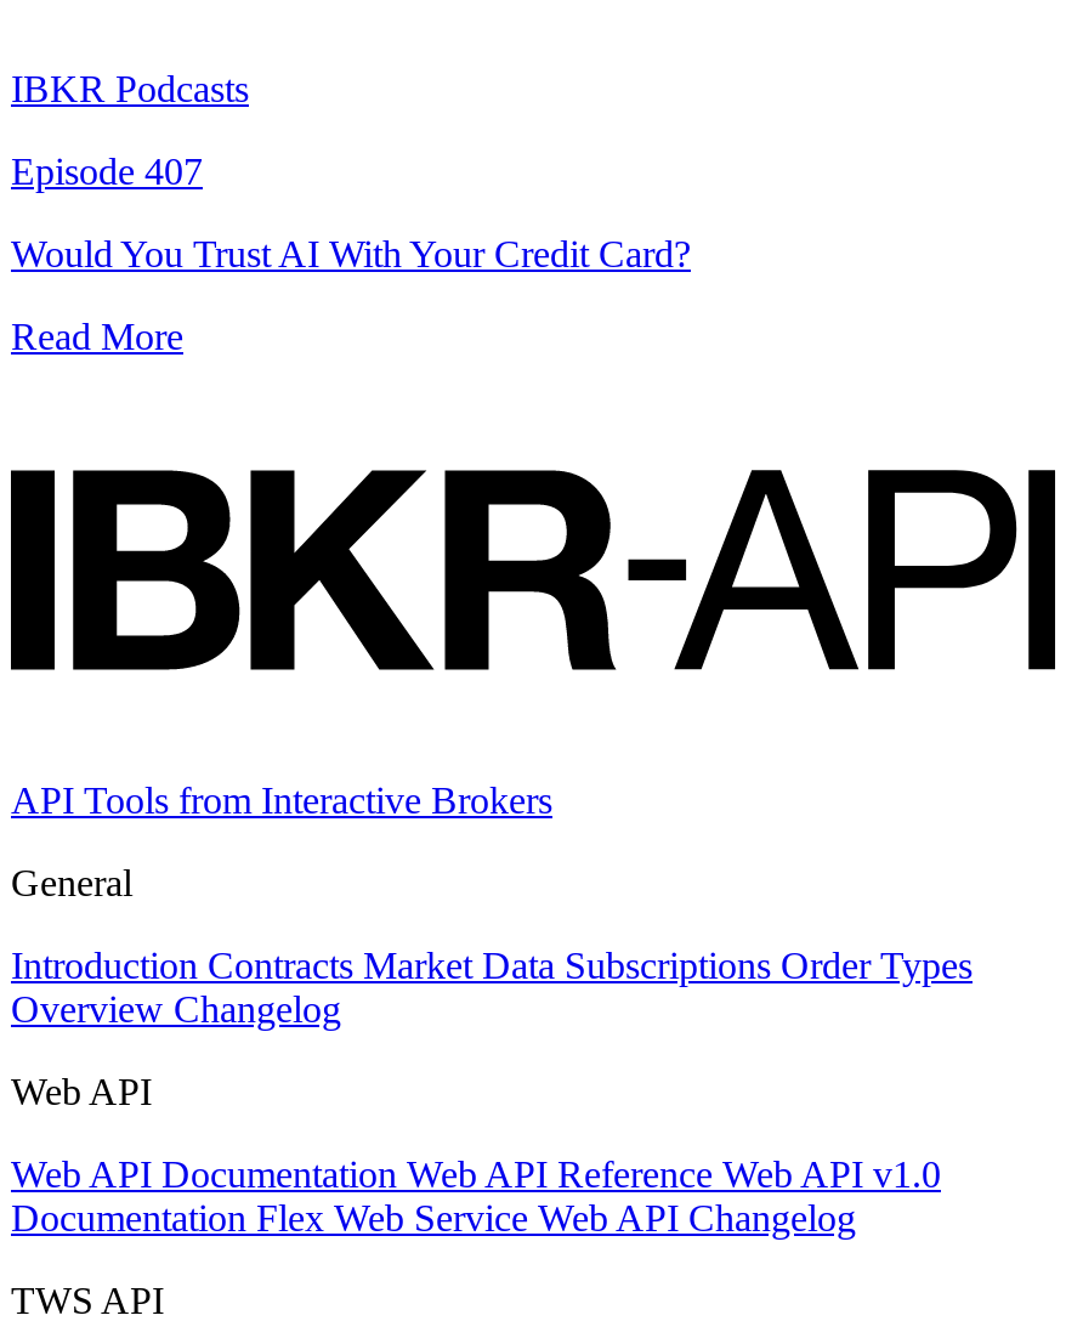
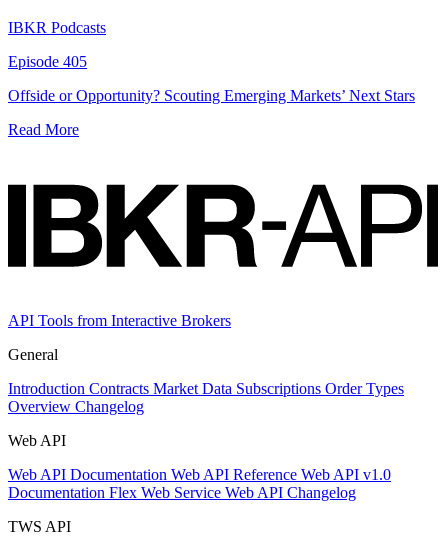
- Episode 407
+ Episode 405

- Would You Trust AI With Your Credit Card?
+ Offside or Opportunity? Scouting Emerging Markets’ Next Stars
